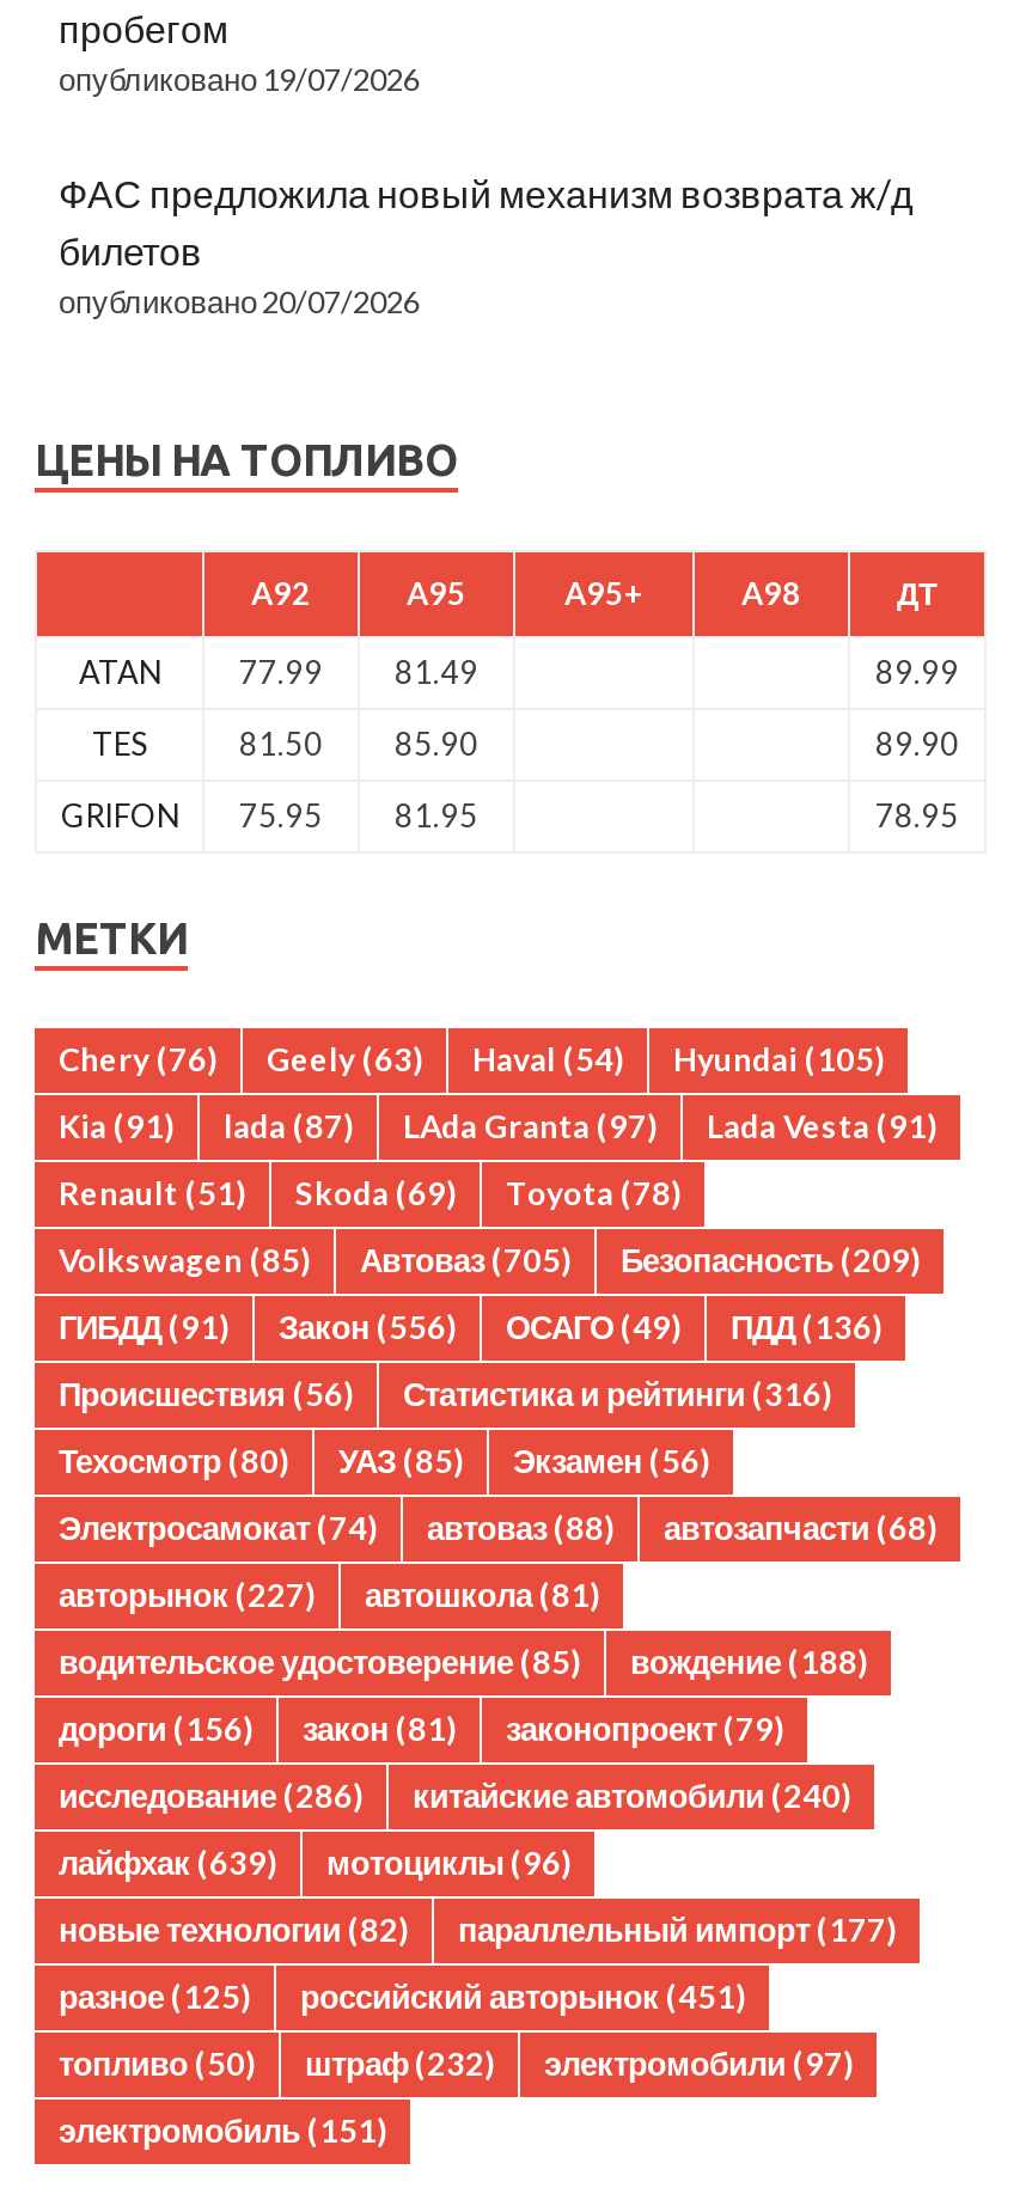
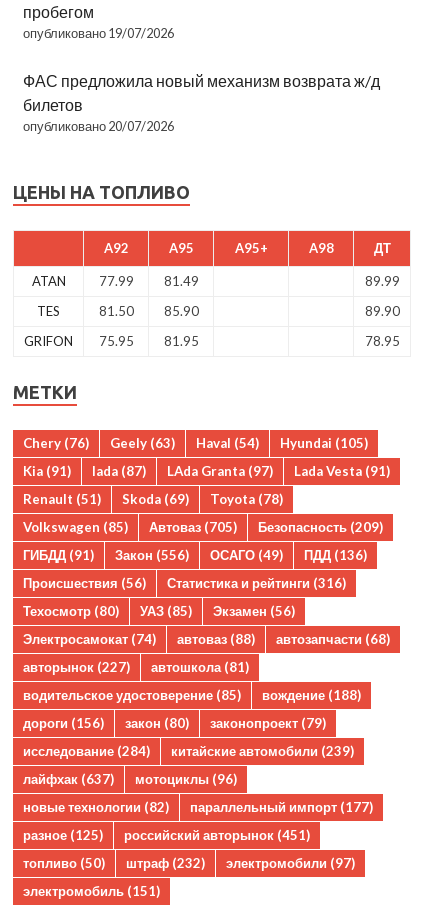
- дороги (156) закон (81) законопроект (79)
+ дороги (156) закон (80) законопроект (79)

- исследование (286)
+ исследование (284)

- китайские автомобили (240)
+ китайские автомобили (239)

- лайфхак (639) мотоциклы (96)
+ лайфхак (637) мотоциклы (96)
